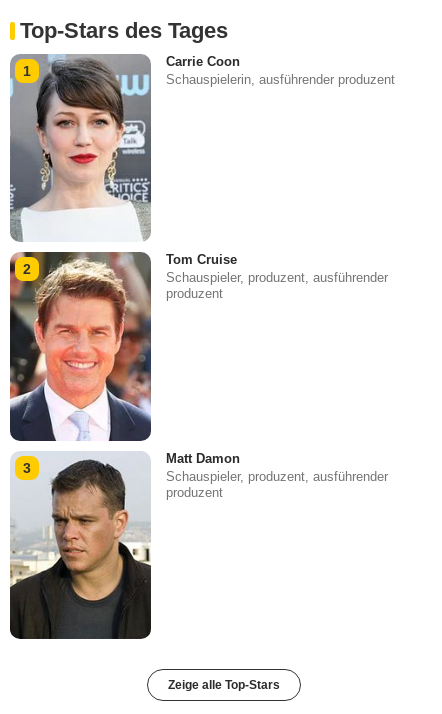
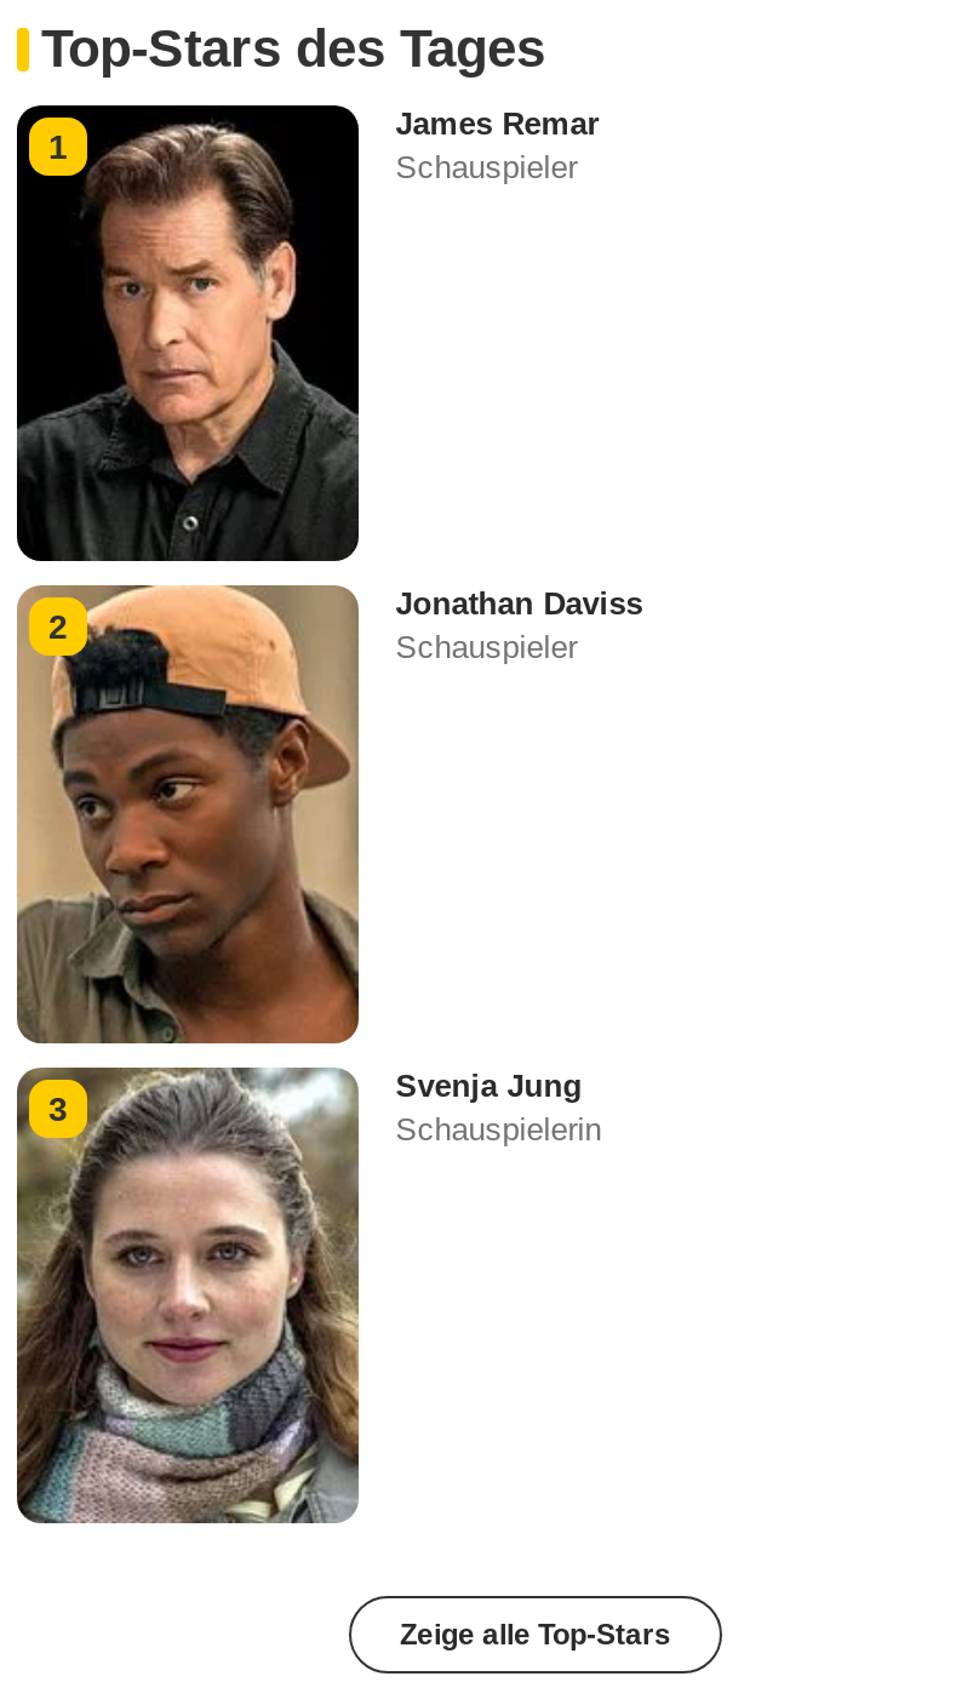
- [image]
- Carrie Coon
- Schauspielerin, ausführender produzent
+ [image]
+ James Remar
+ Schauspieler

- [image]
- Tom Cruise
- Schauspieler, produzent, ausführender
- produzent
+ [image]
+ Jonathan Daviss
+ Schauspieler

- [image]
- Matt Damon
- Schauspieler, produzent, ausführender
- produzent
+ [image]
+ Svenja Jung
+ Schauspielerin
